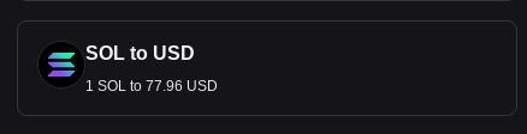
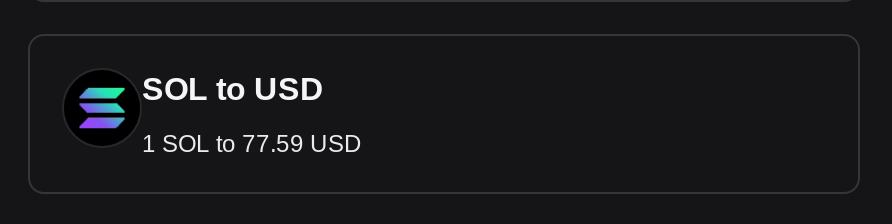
- 1 SOL to 77.96 USD
+ 1 SOL to 77.59 USD
